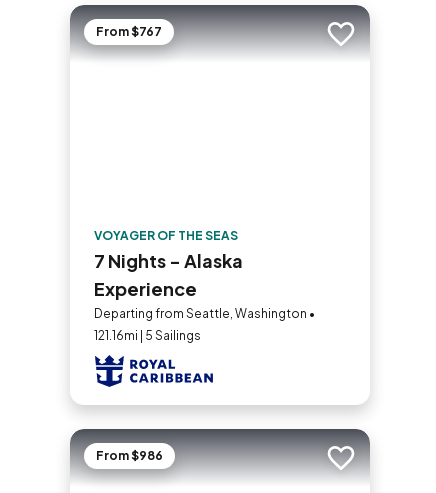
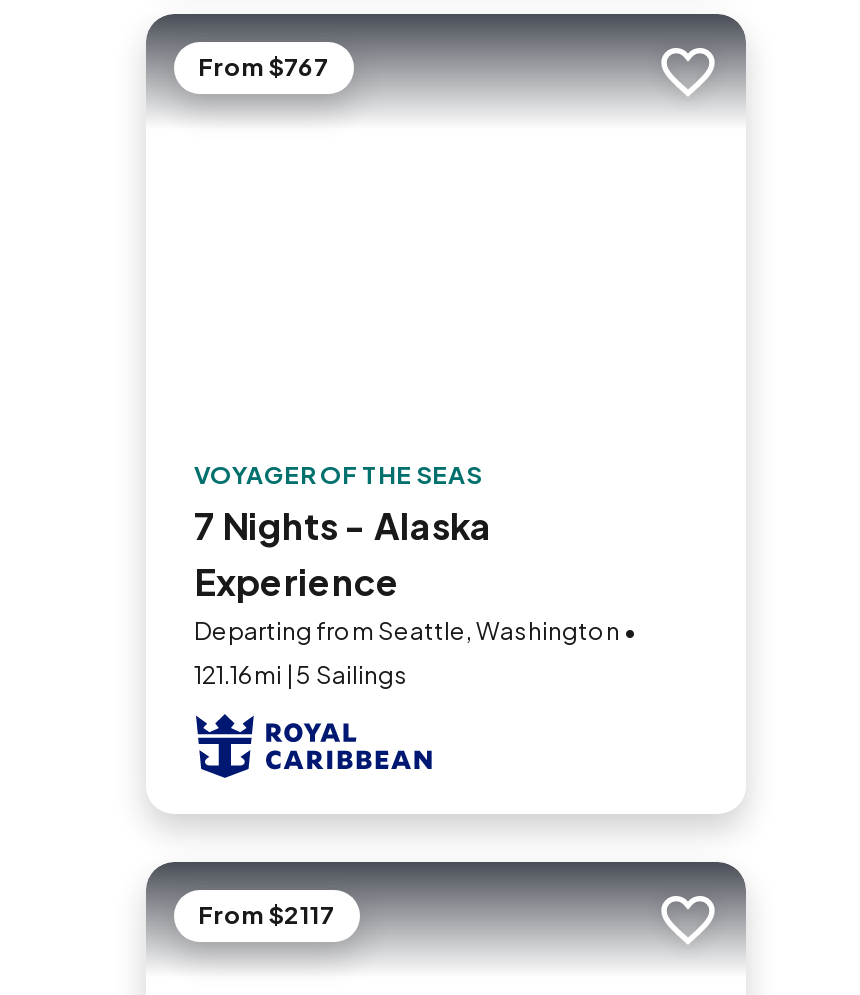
- From $986
+ From $2117
